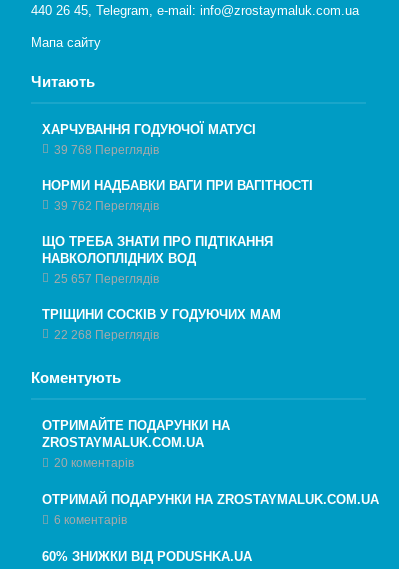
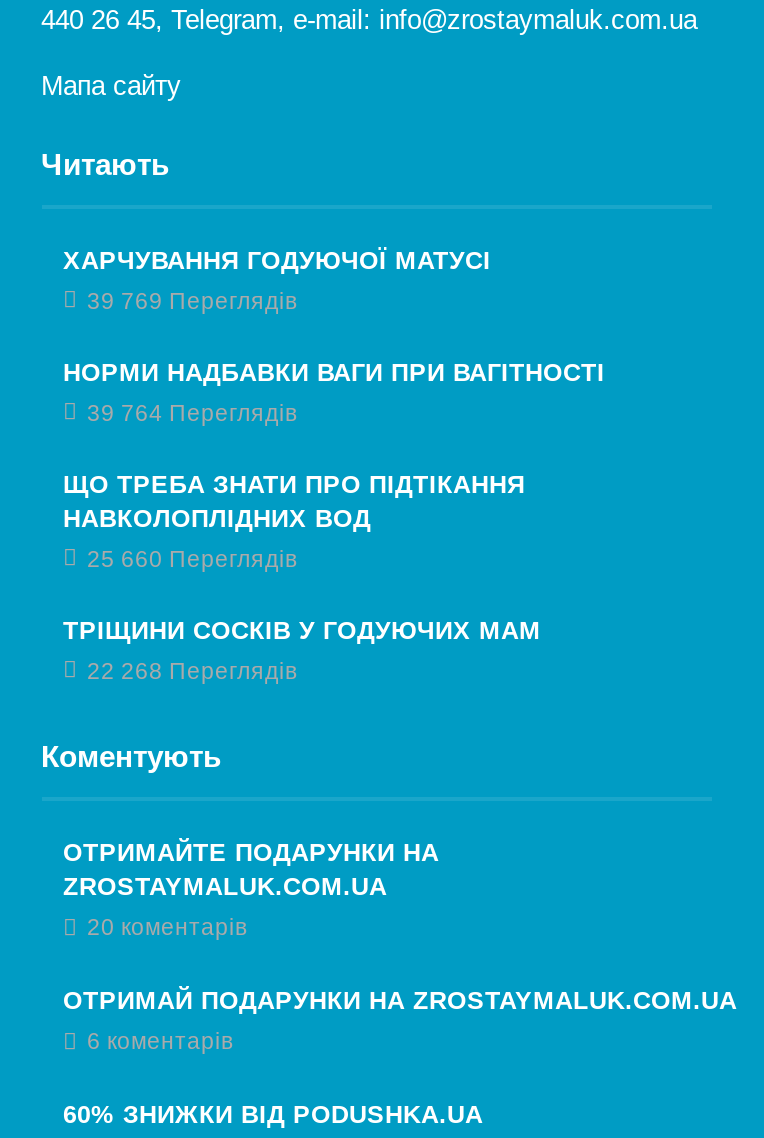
- 39 768 Переглядів
+ 39 769 Переглядів

- 39 762 Переглядів
+ 39 764 Переглядів

- 25 657 Переглядів
+ 25 660 Переглядів
